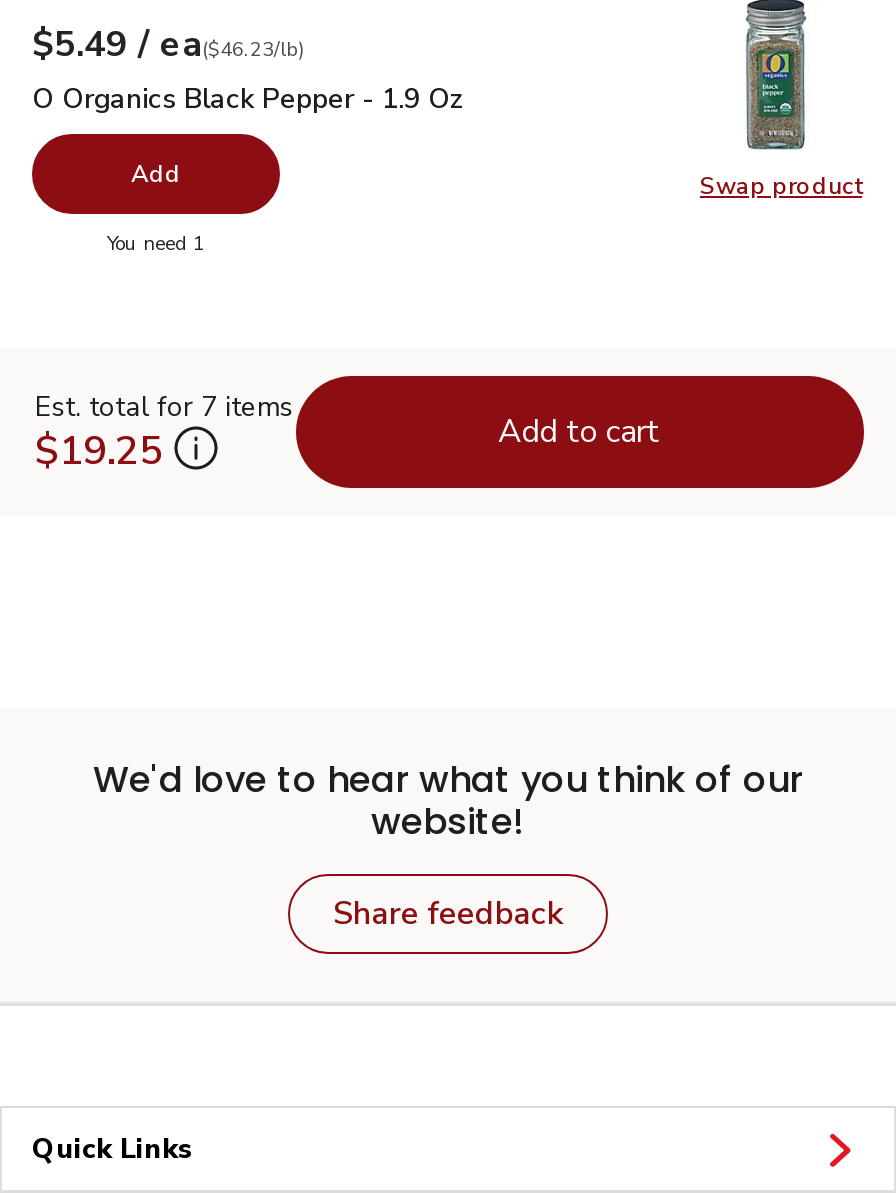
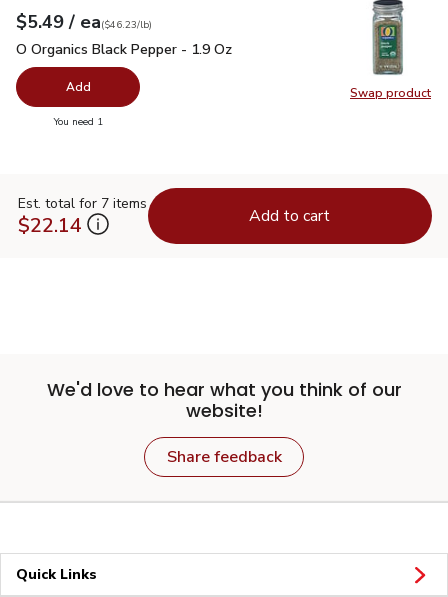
- $19.25
+ $22.14
